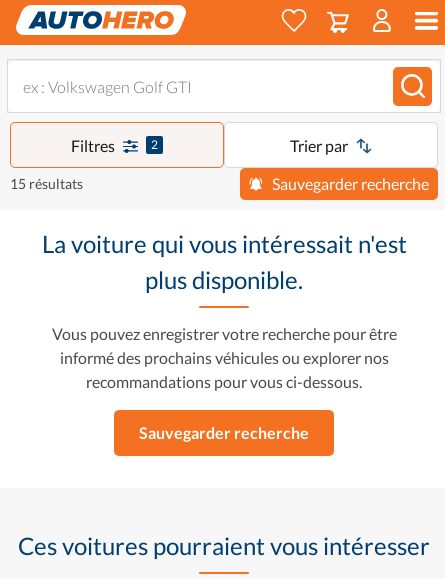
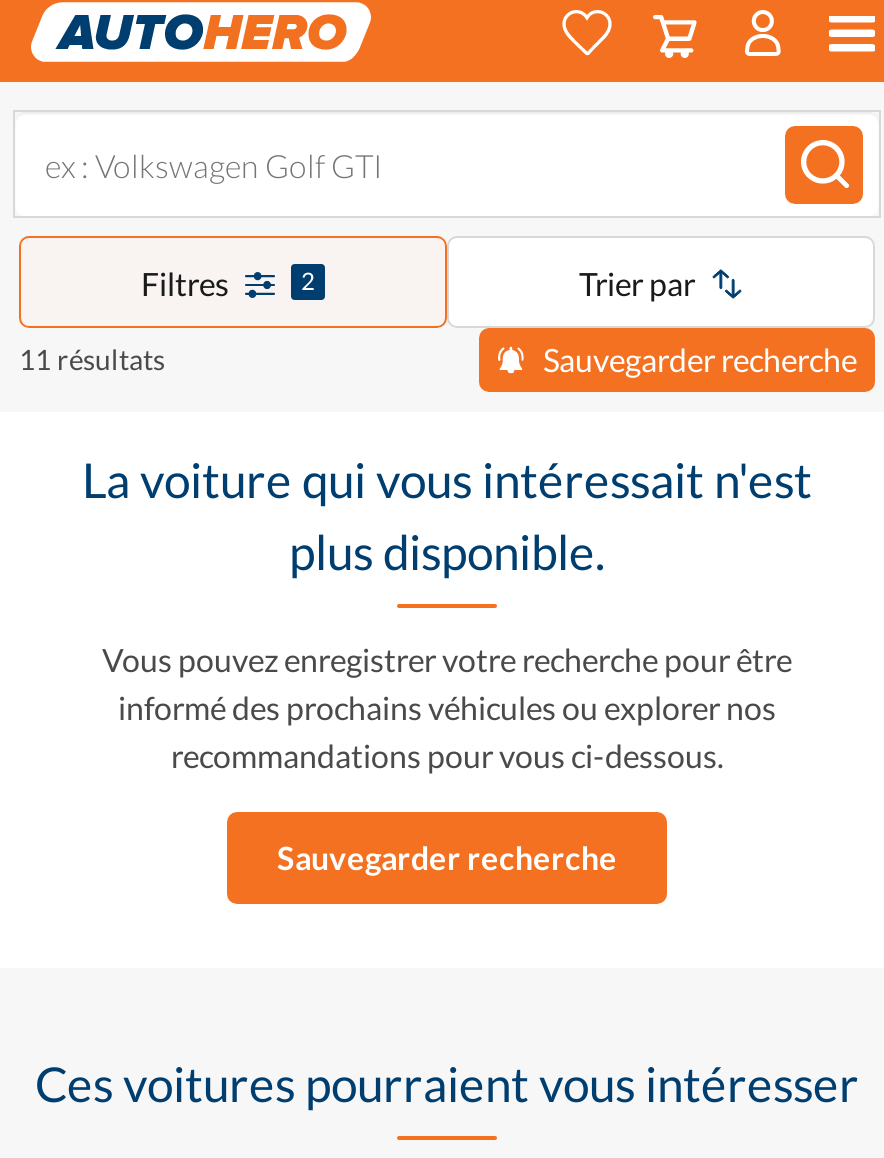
- 15 résultats
+ 11 résultats
